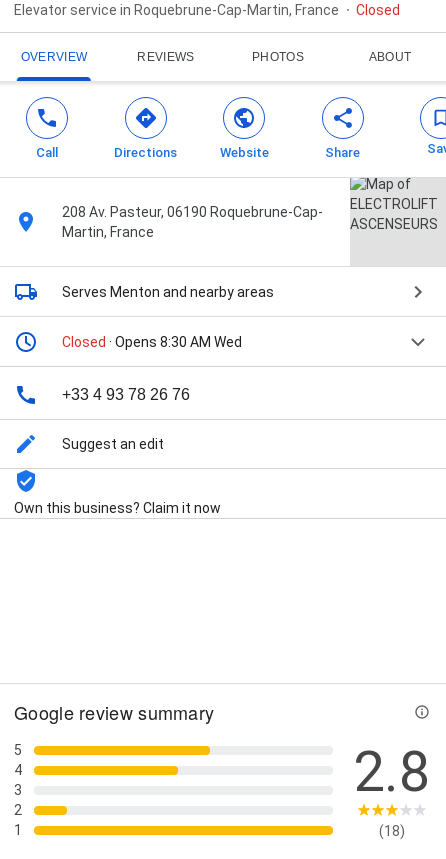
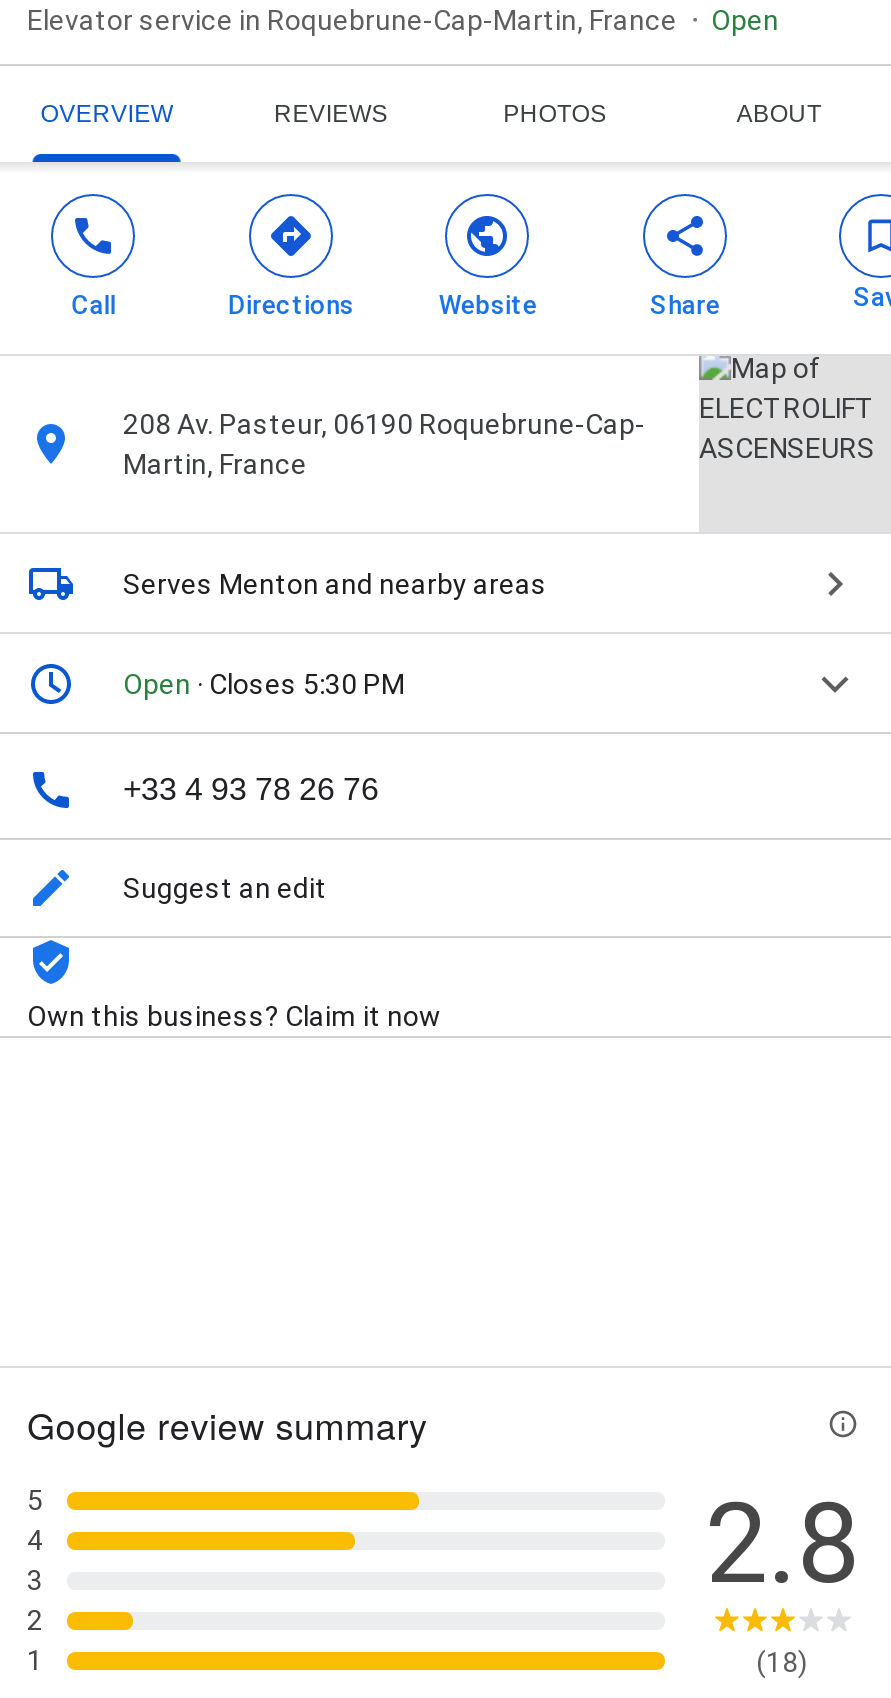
- Closed
+ Open

- Closed · Opens 8:30 AM Wed
+ Open · Closes 5:30 PM
